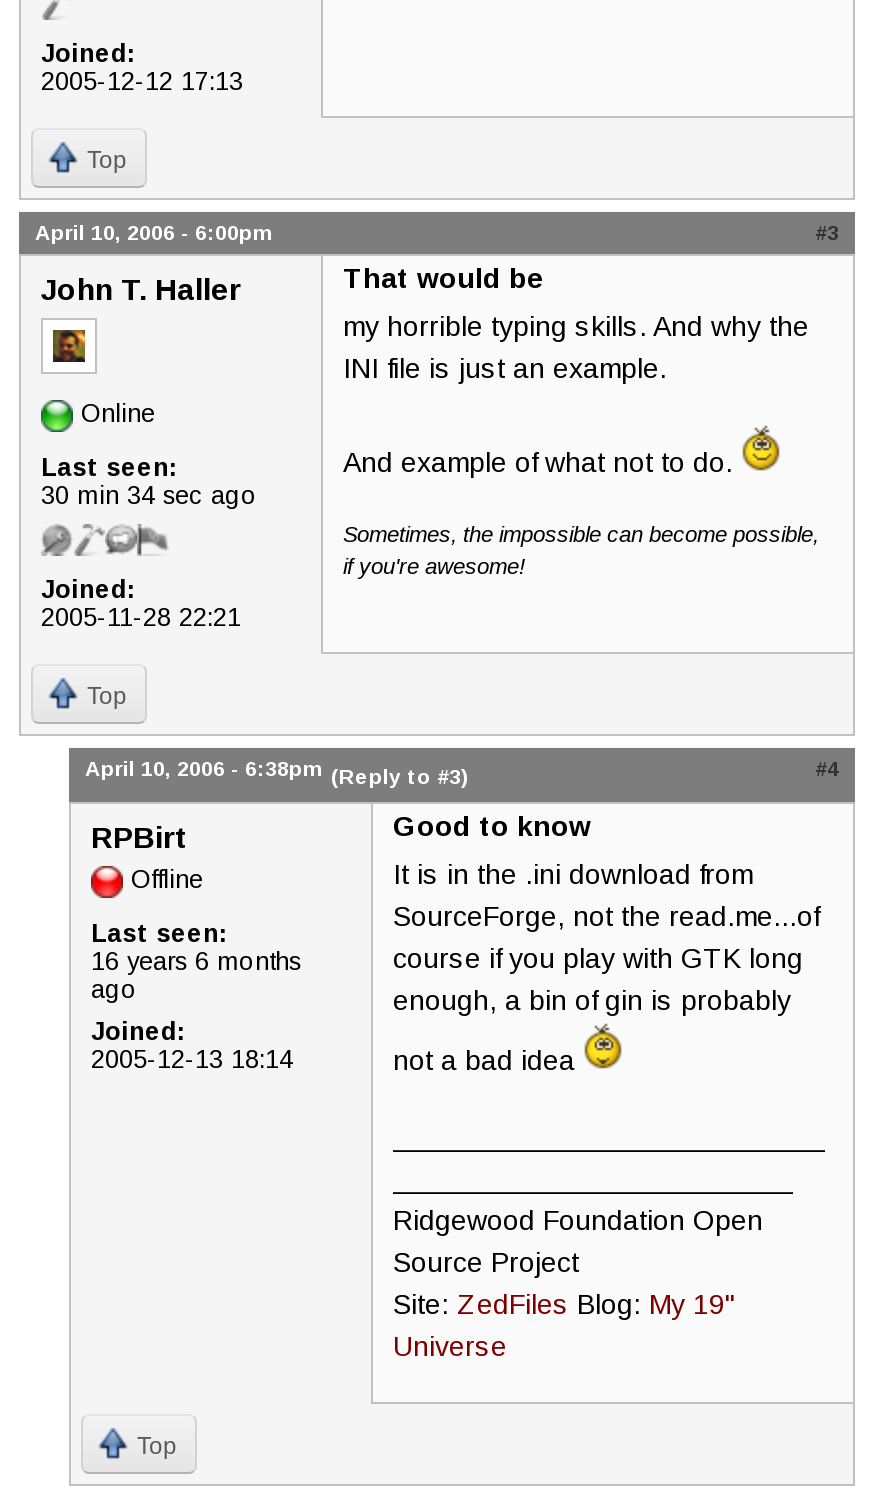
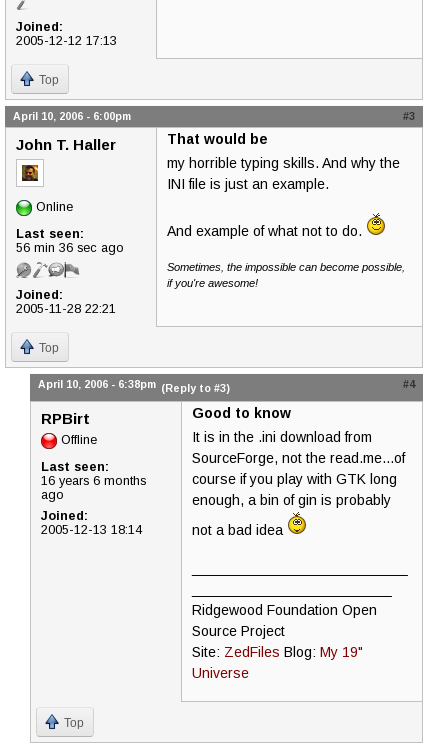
- 30 min 34 sec ago
+ 56 min 36 sec ago
